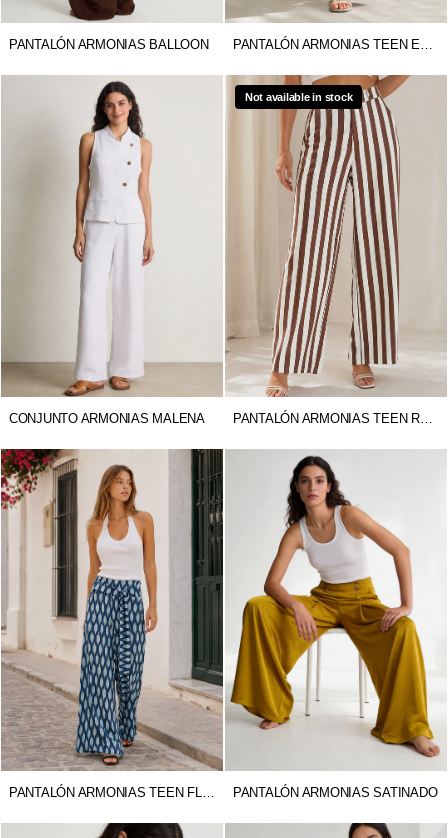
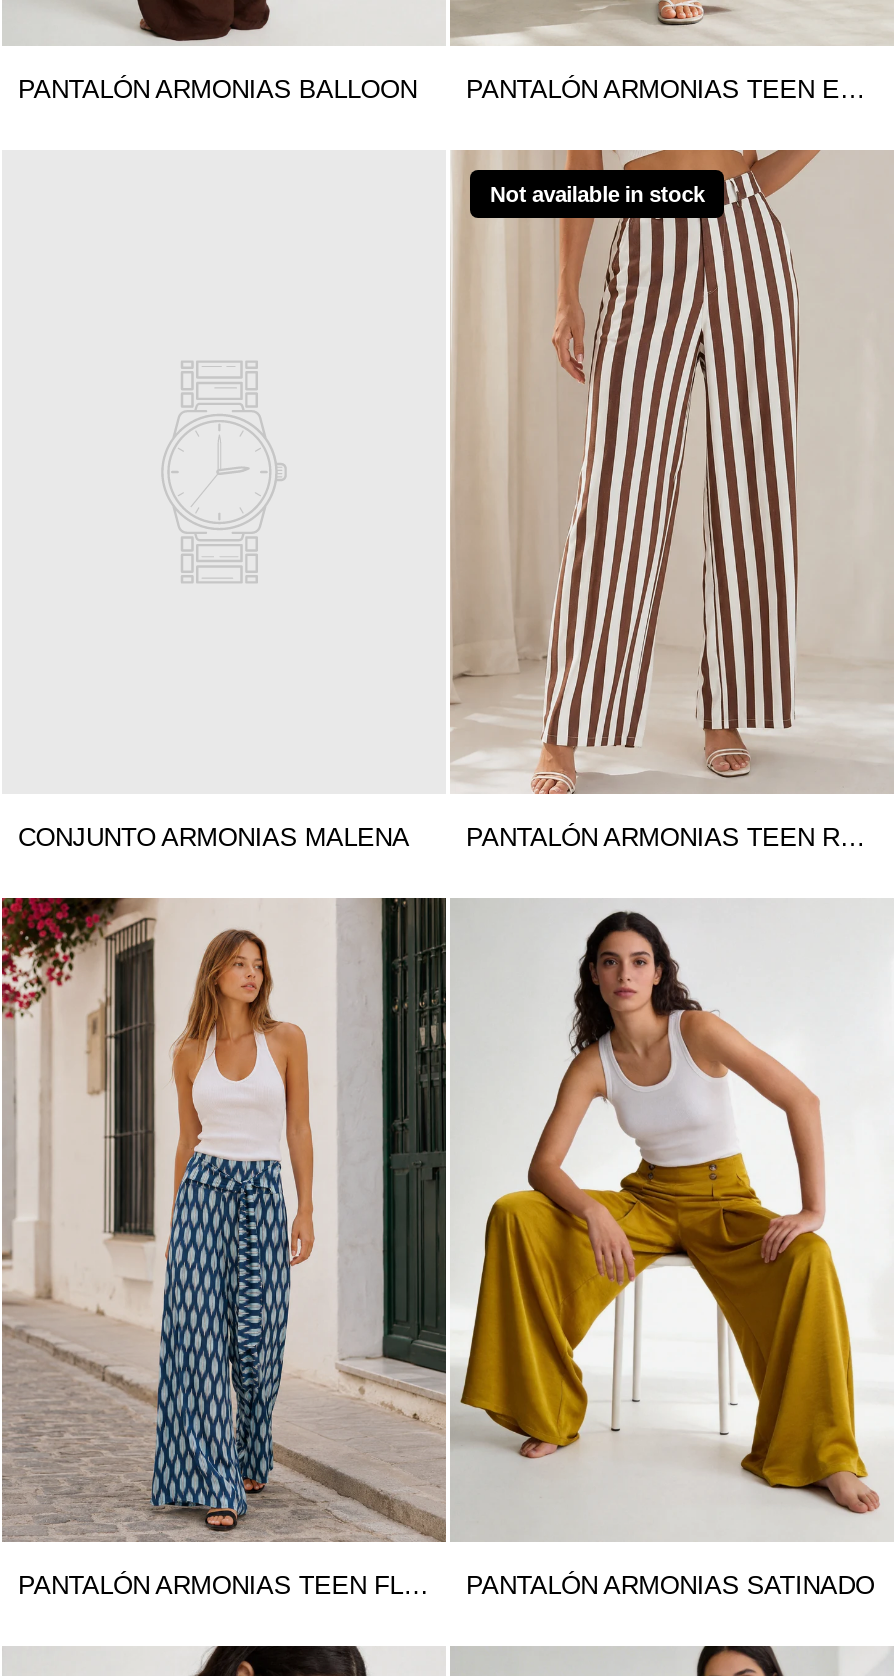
- [image]
